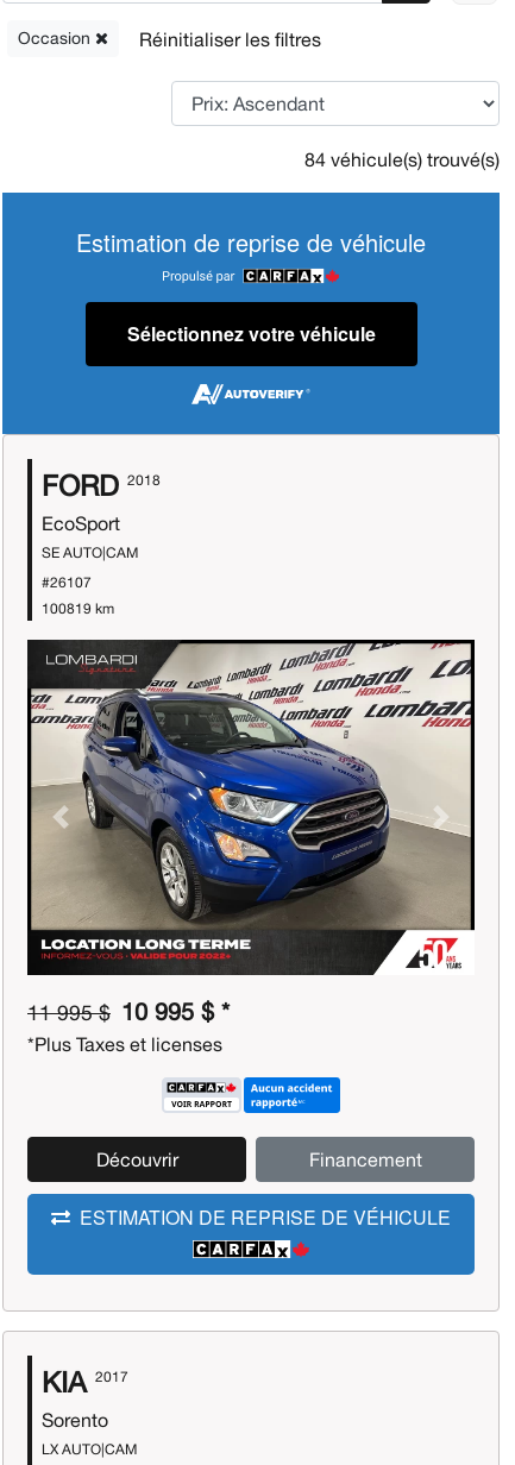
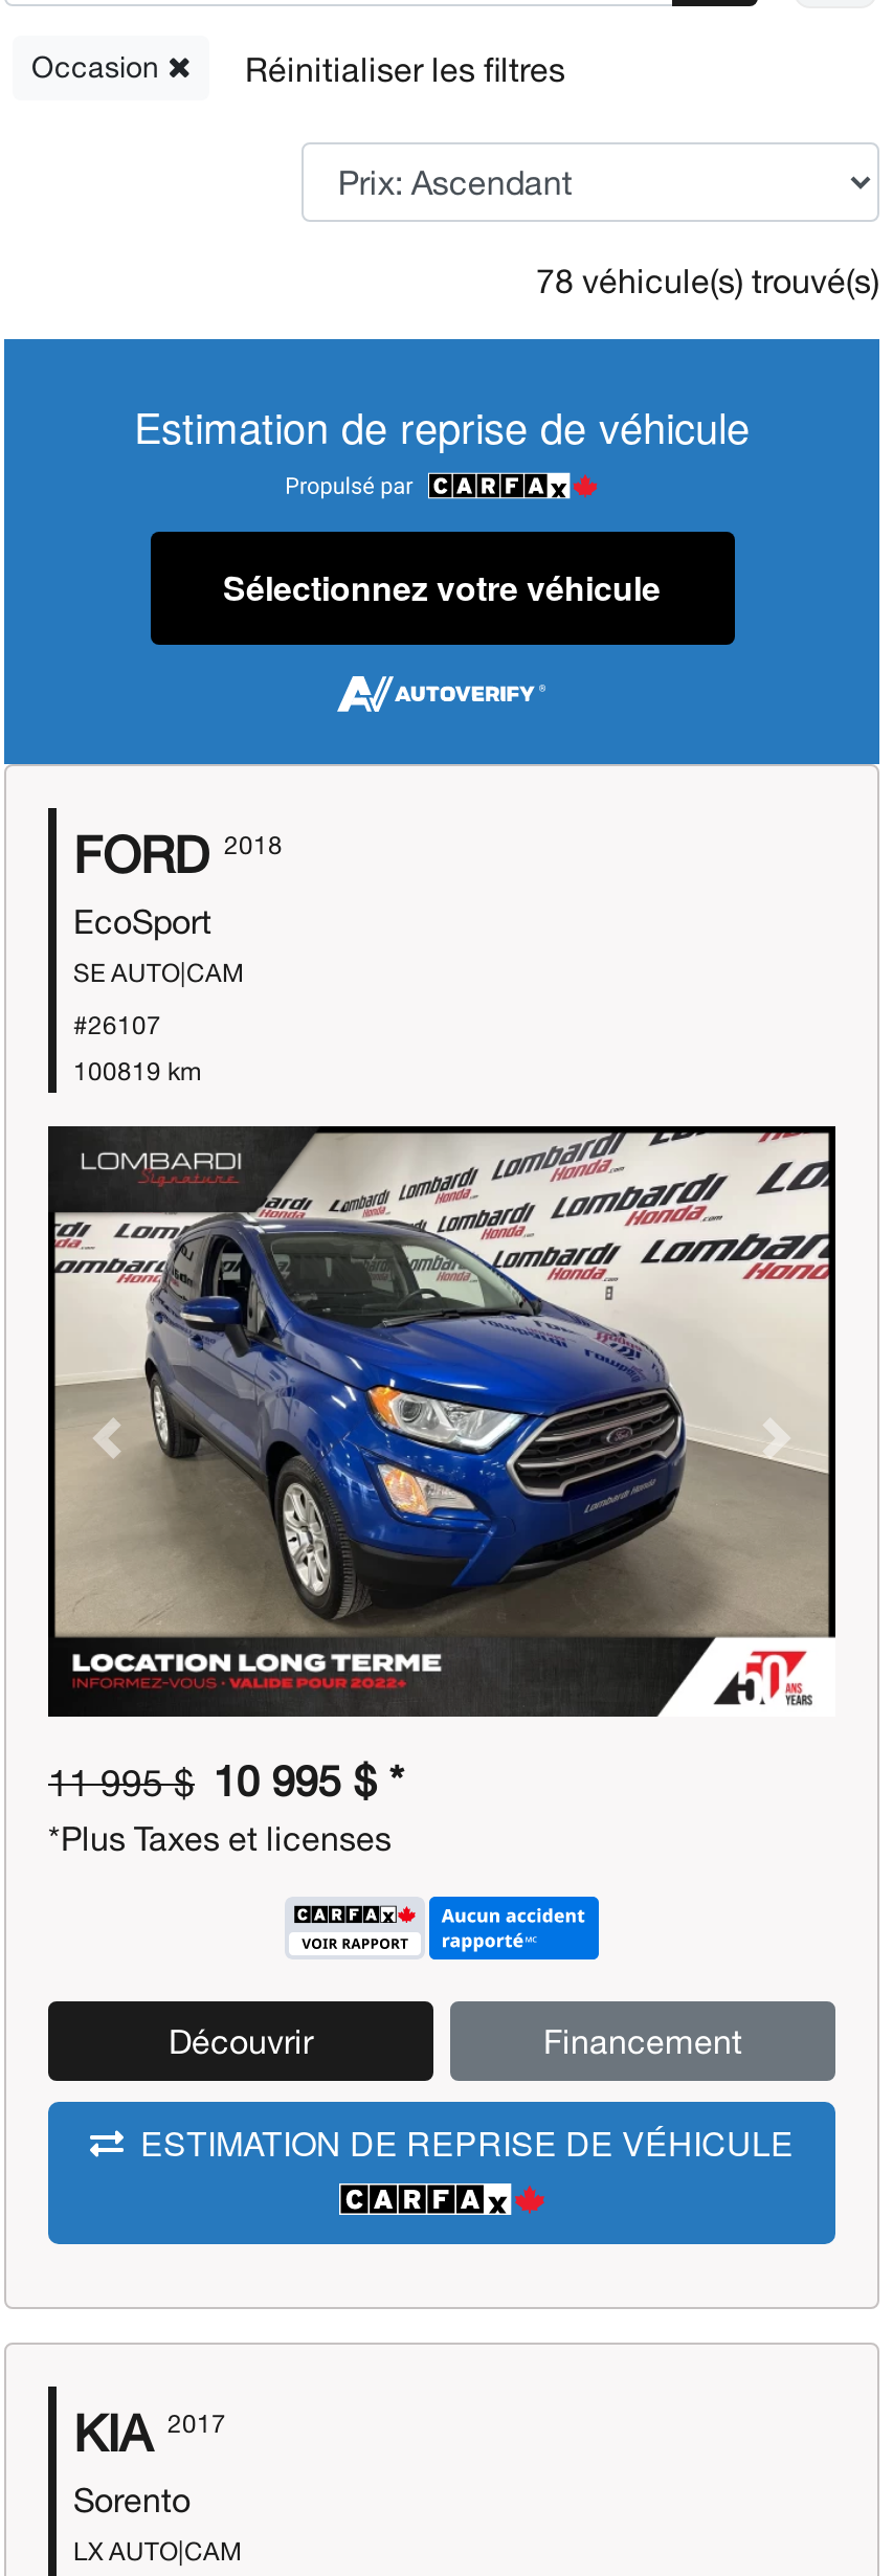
- 84 véhicule(s) trouvé(s)
+ 78 véhicule(s) trouvé(s)
